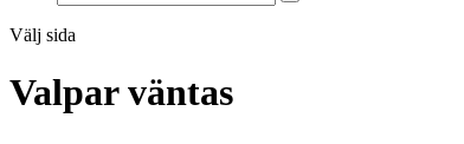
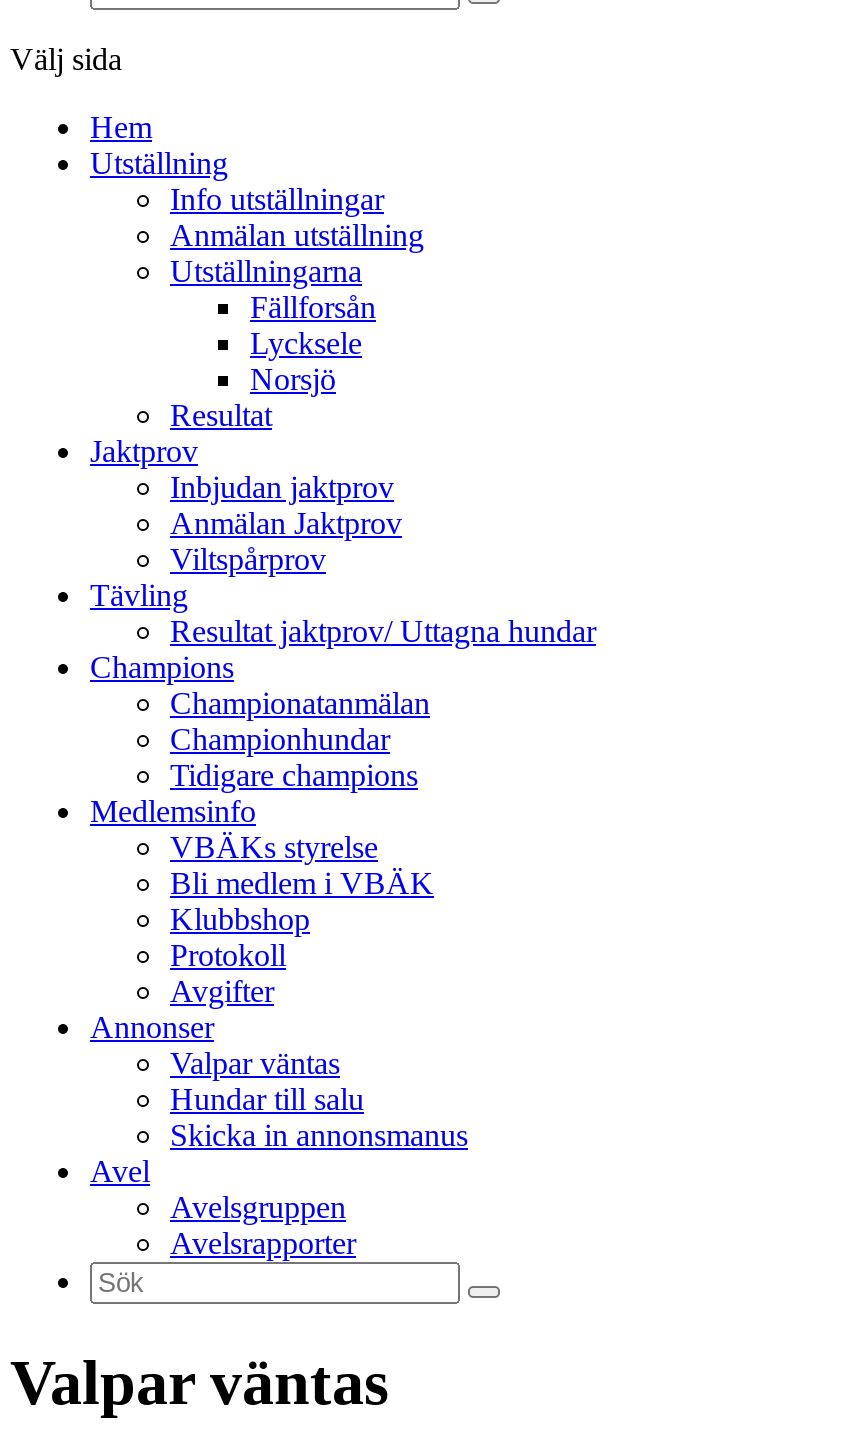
+ Hem
+ Utställning
+ Info utställningar
+ Anmälan utställning
+ Utställningarna
+ Fällforsån
+ Lycksele
+ Norsjö
+ Resultat
+ Jaktprov
+ Inbjudan jaktprov
+ Anmälan Jaktprov
+ Viltspårprov
+ Tävling
+ Resultat jaktprov/ Uttagna hundar
+ Champions
+ Championatanmälan
+ Championhundar
+ Tidigare champions
+ Medlemsinfo
+ VBÄKs styrelse
+ Bli medlem i VBÄK
+ Klubbshop
+ Protokoll
+ Avgifter
+ Annonser
+ Valpar väntas
+ Hundar till salu
+ Skicka in annonsmanus
+ Avel
+ Avelsgruppen
+ Avelsrapporter
